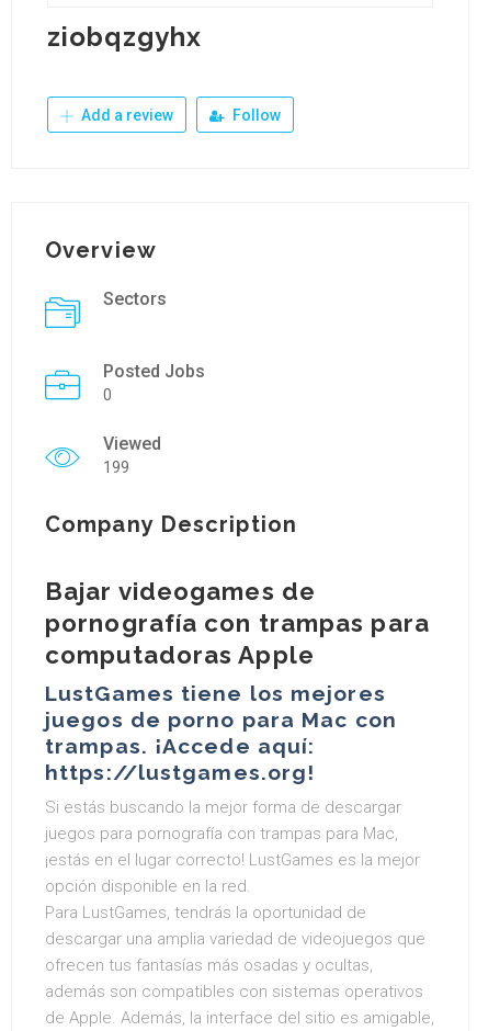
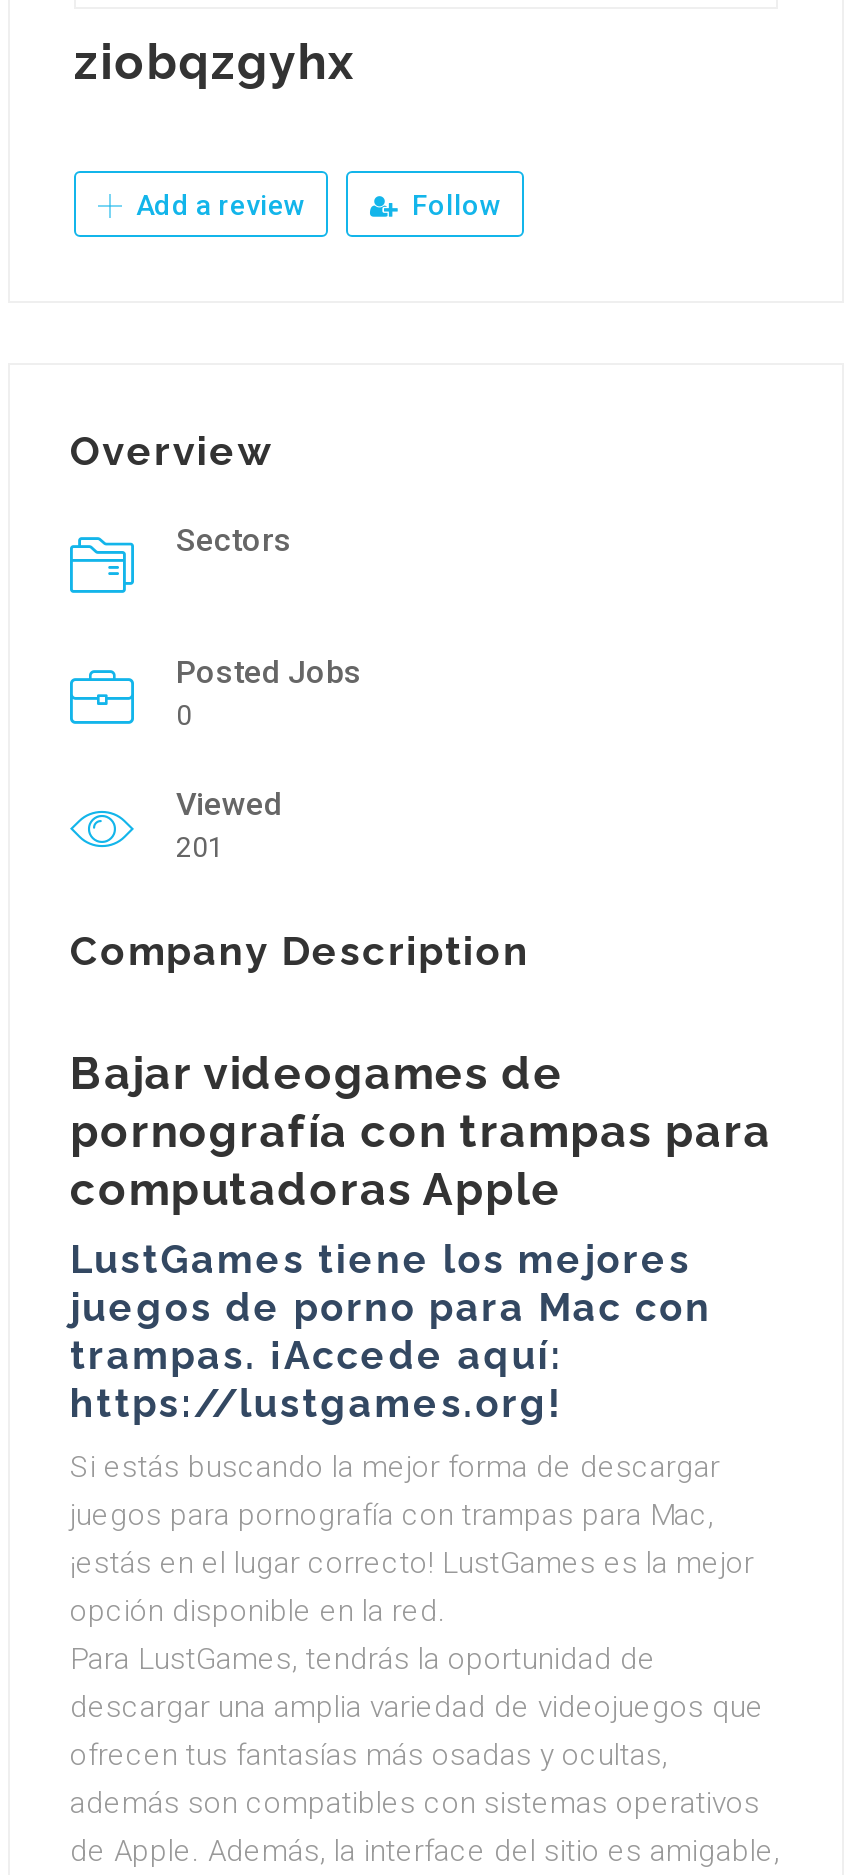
- 199
+ 201
